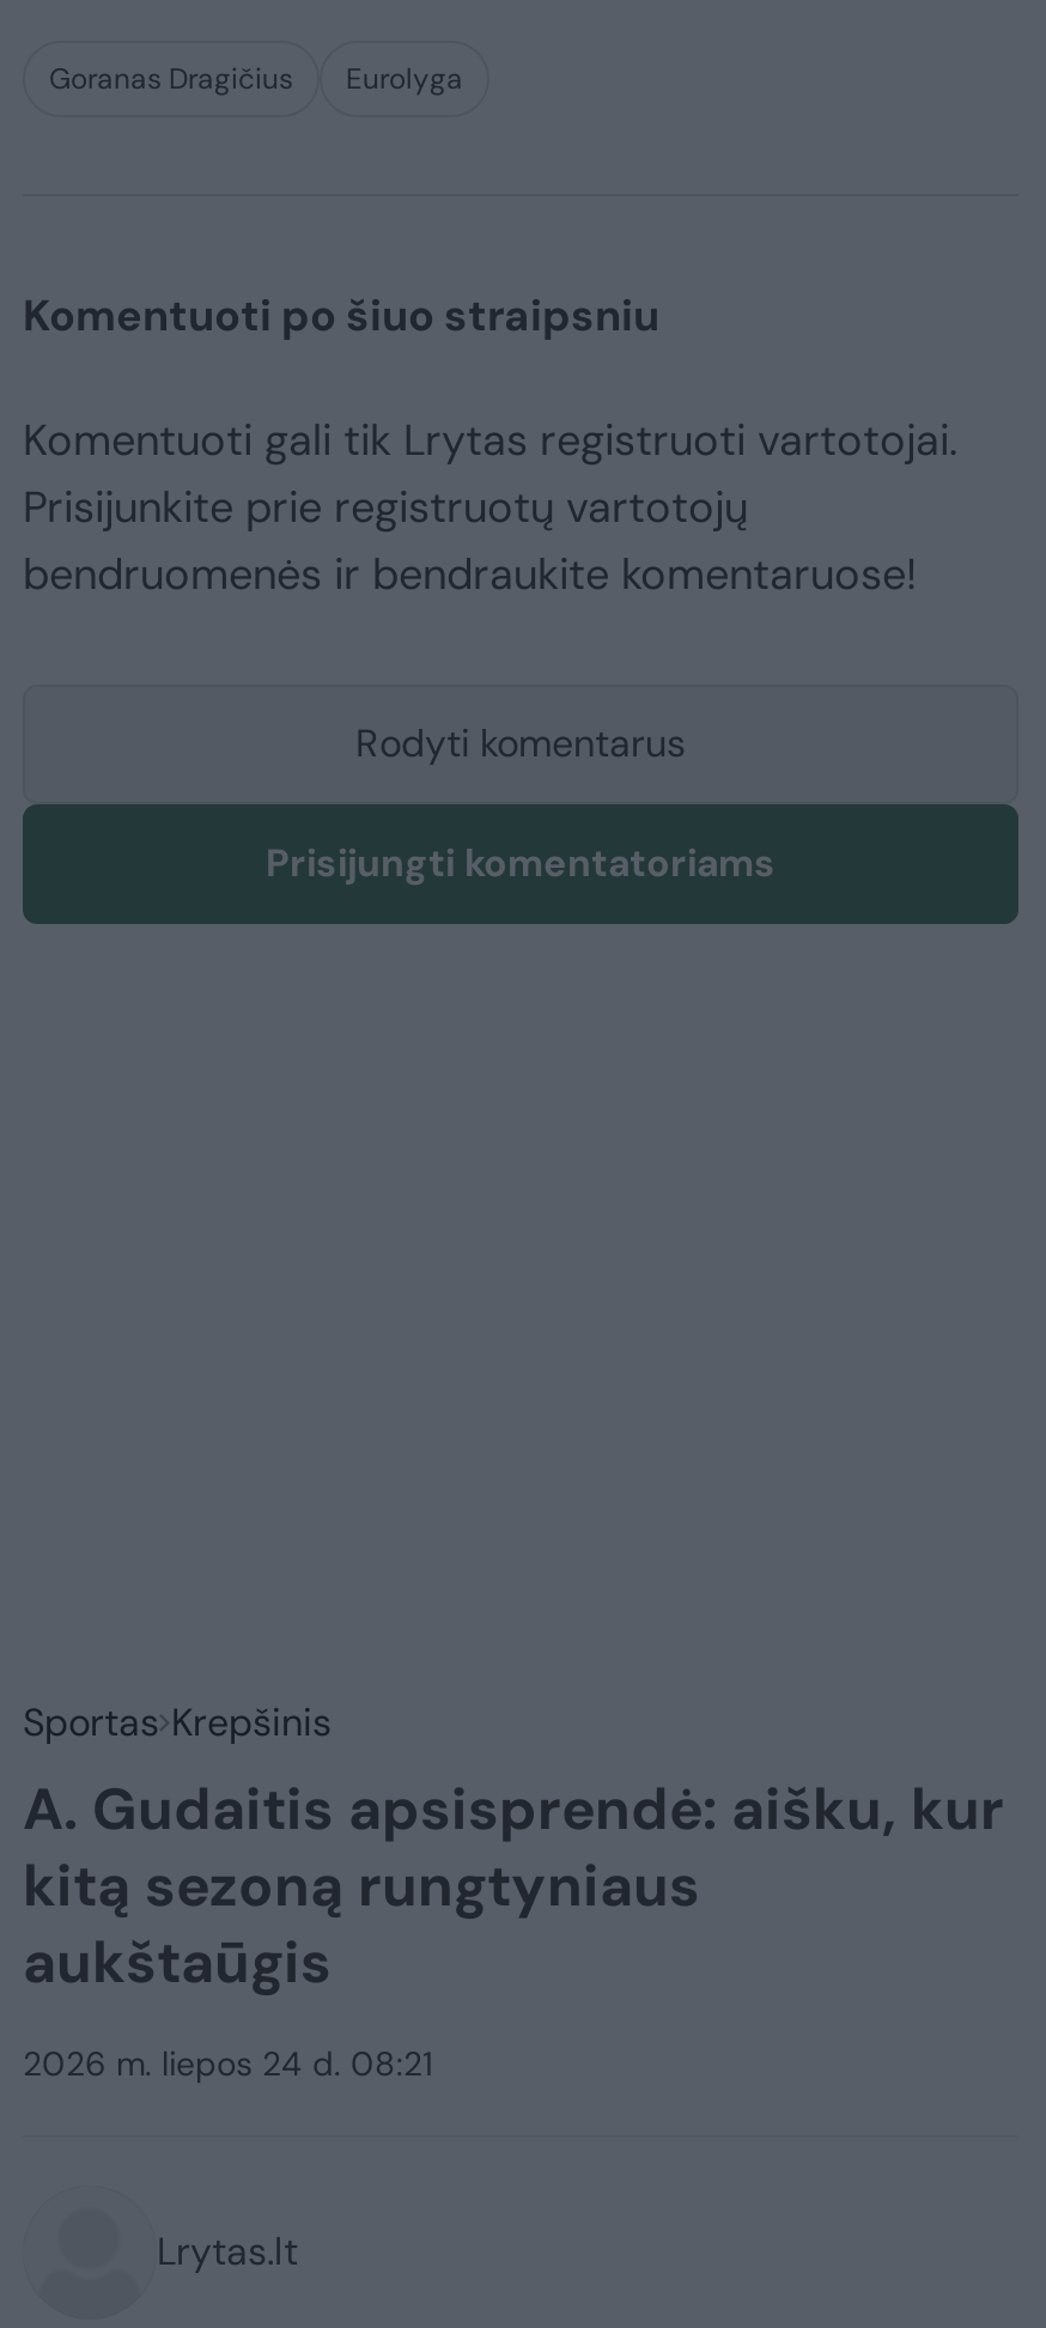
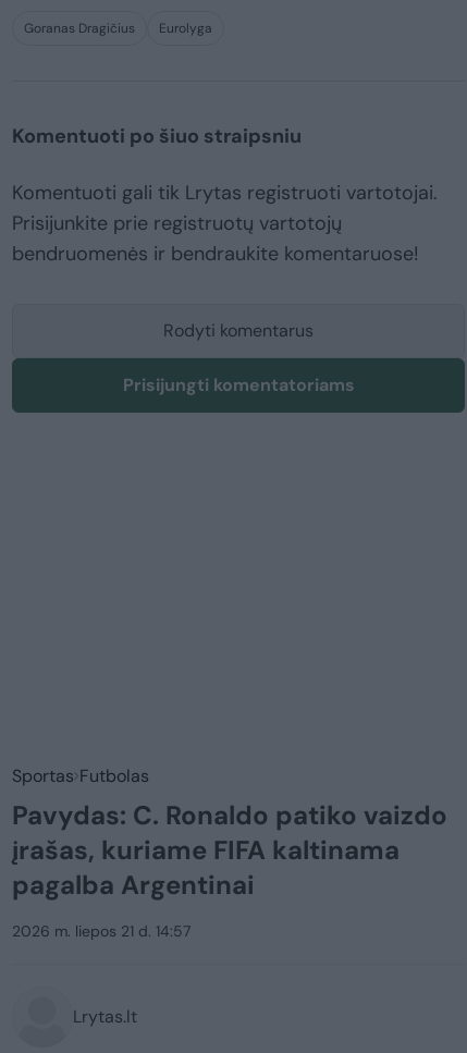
- Sportas Krepšinis
- A. Gudaitis apsisprendė: aišku, kur
- kitą sezoną rungtyniaus
- aukštaūgis
+ Sportas Futbolas
+ Pavydas: C. Ronaldo patiko vaizdo
+ įrašas, kuriame FIFA kaltinama
+ pagalba Argentinai

- 2026 m. liepos 24 d. 08:21
+ 2026 m. liepos 21 d. 14:57
